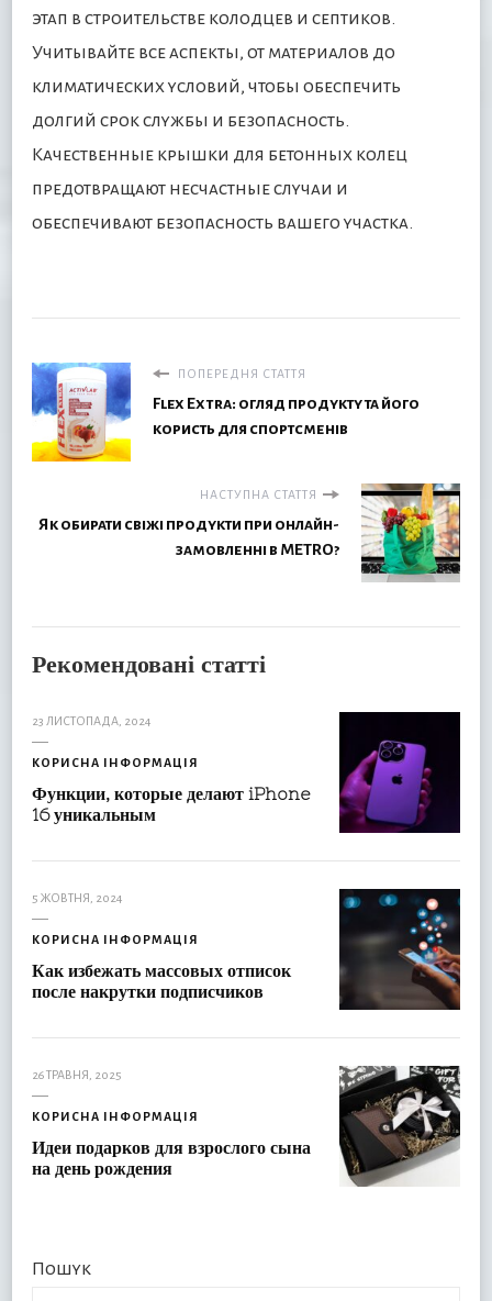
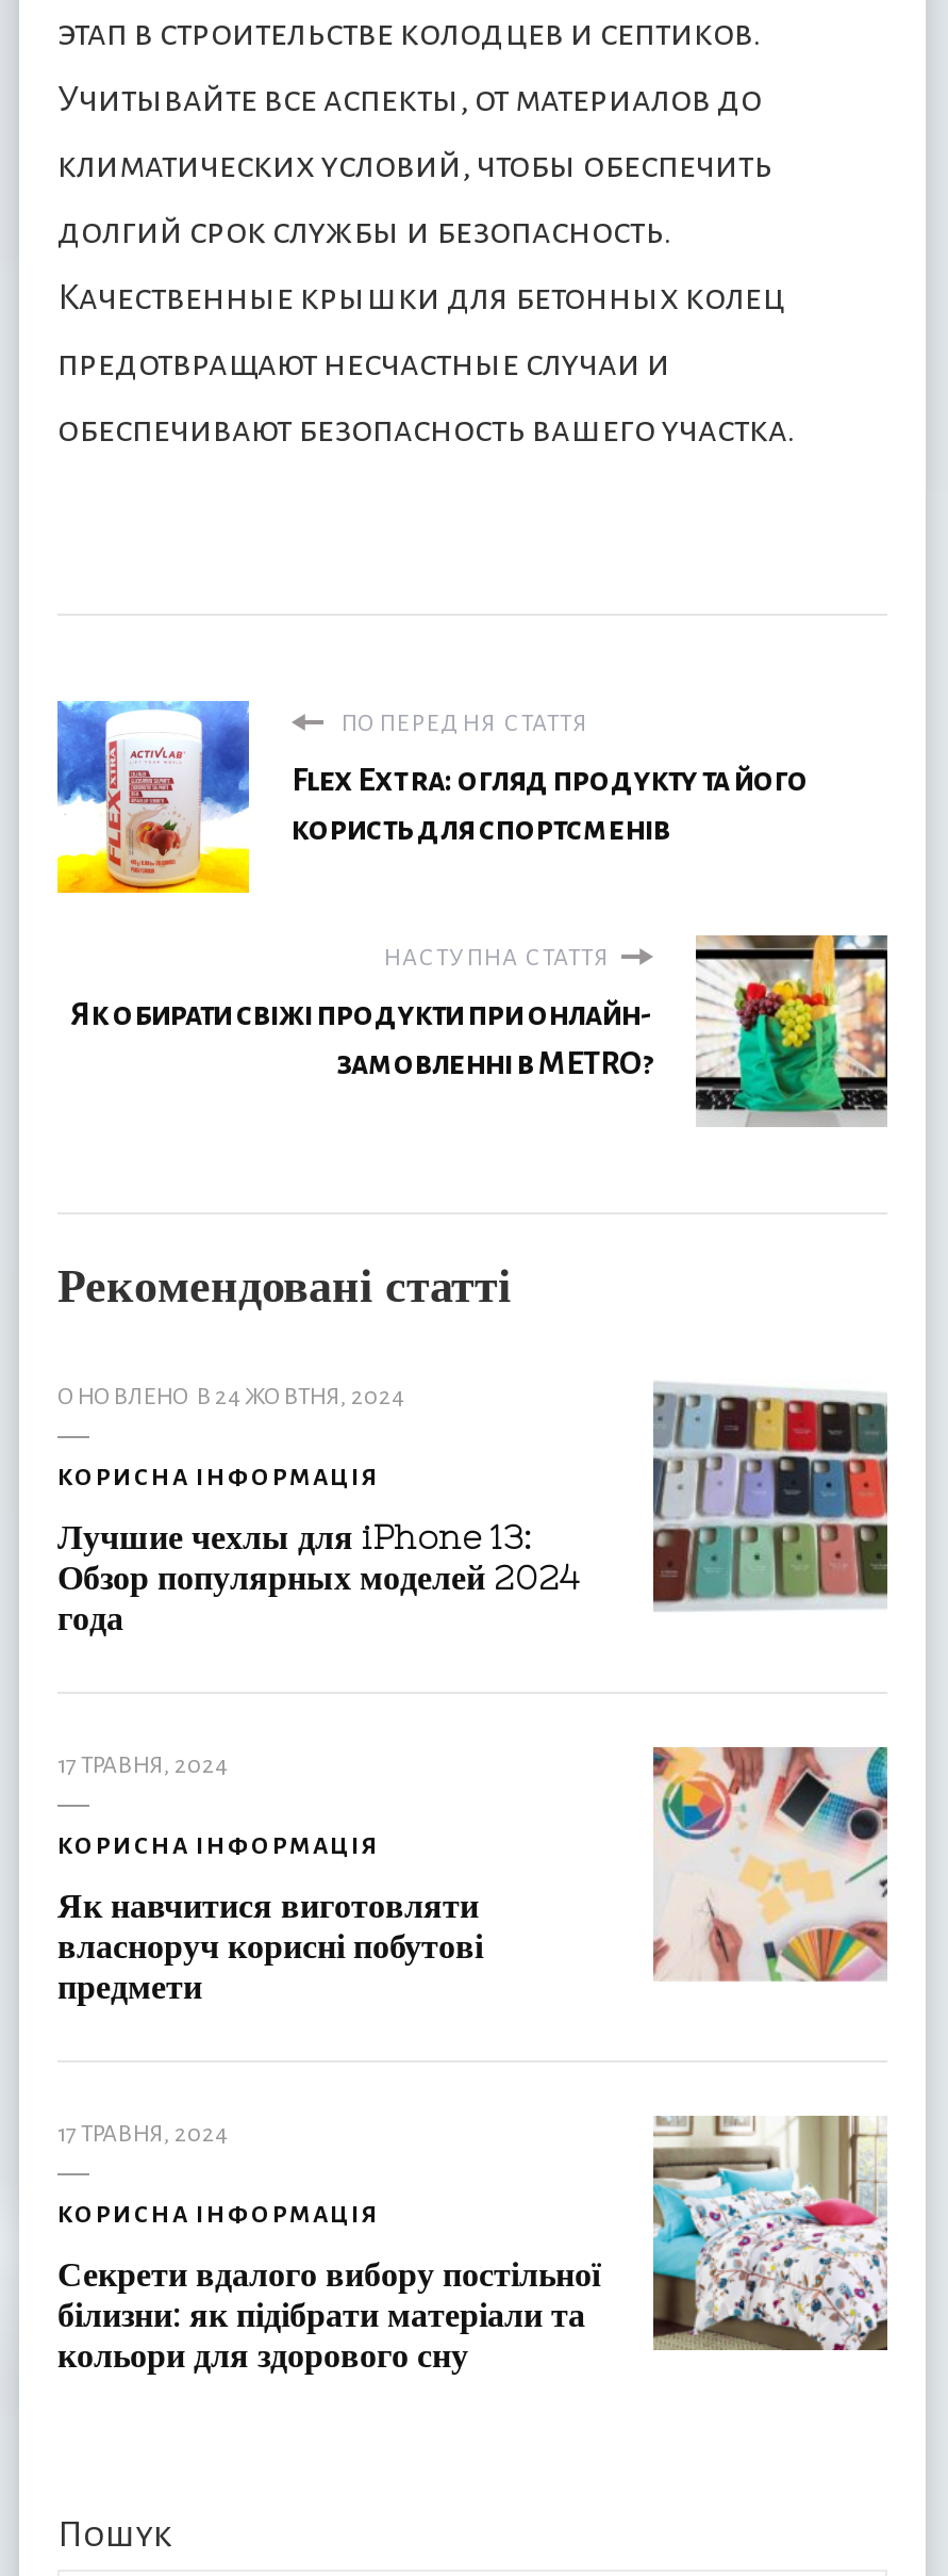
- 23 ЛИСТОПАДА, 2024
+ ОНОВЛЕНО В 24 ЖОВТНЯ, 2024

- [image]
- Функции, которые делают iPhone
- 16 уникальным
+ [image]
+ Лучшие чехлы для iPhone 13:
+ Обзор популярных моделей 2024
+ года

- 5 ЖОВТНЯ, 2024
+ 17 ТРАВНЯ, 2024

- [image]
+ [image]

- Как избежать массовых отписок
- после накрутки подписчиков
+ Як навчитися виготовляти
+ власноруч корисні побутові
+ предмети

- 26 ТРАВНЯ, 2025
+ 17 ТРАВНЯ, 2024

- [image]
- Идеи подарков для взрослого сына
- на день рождения
+ [image]
+ Секрети вдалого вибору постільної
+ білизни: як підібрати матеріали та
+ кольори для здорового сну
